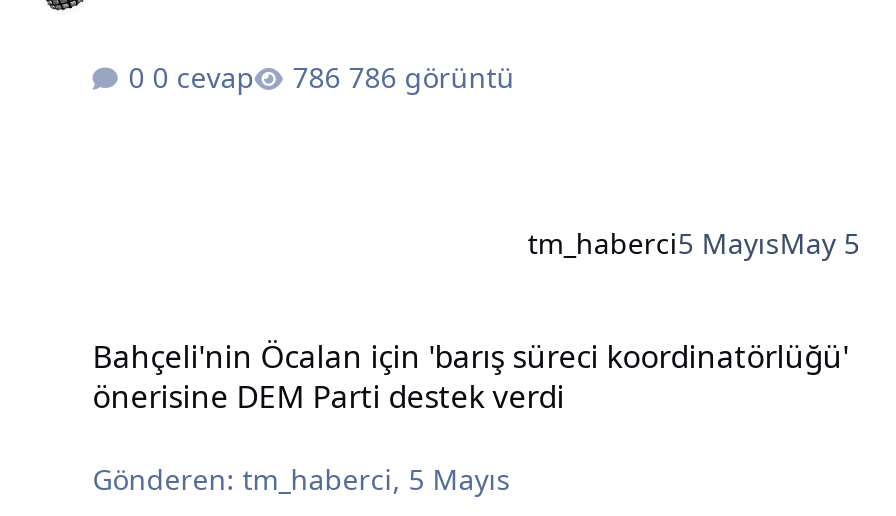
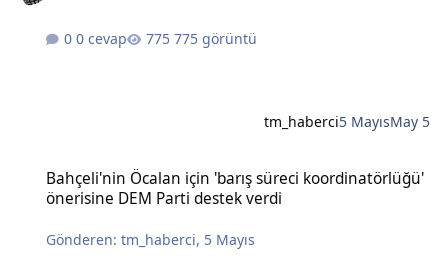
- 786 görüntü
+ 775 görüntü
